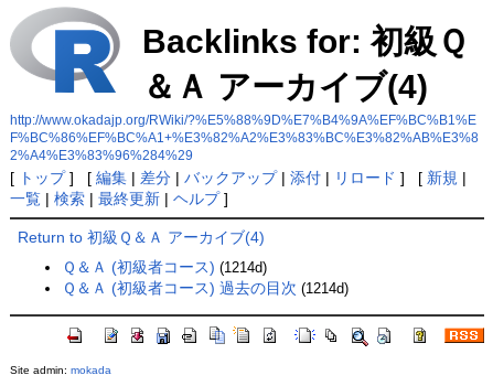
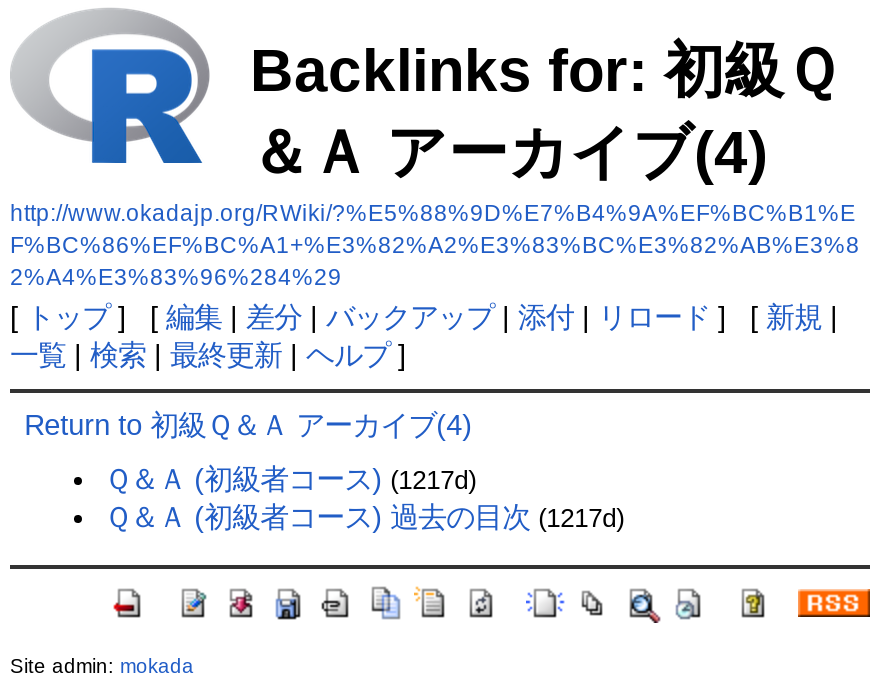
- Ｑ＆Ａ (初級者コース) (1214d)
+ Ｑ＆Ａ (初級者コース) (1217d)

- Ｑ＆Ａ (初級者コース) 過去の目次(1214d)
+ Ｑ＆Ａ (初級者コース) 過去の目次(1217d)
